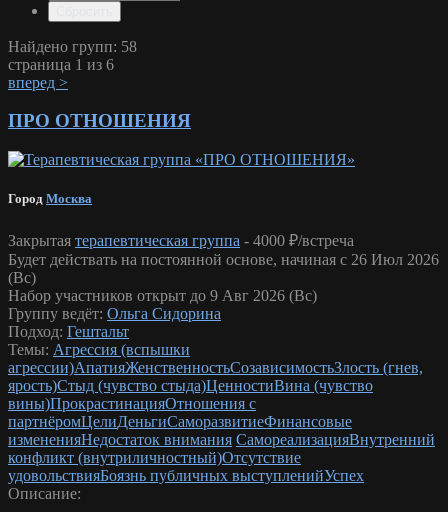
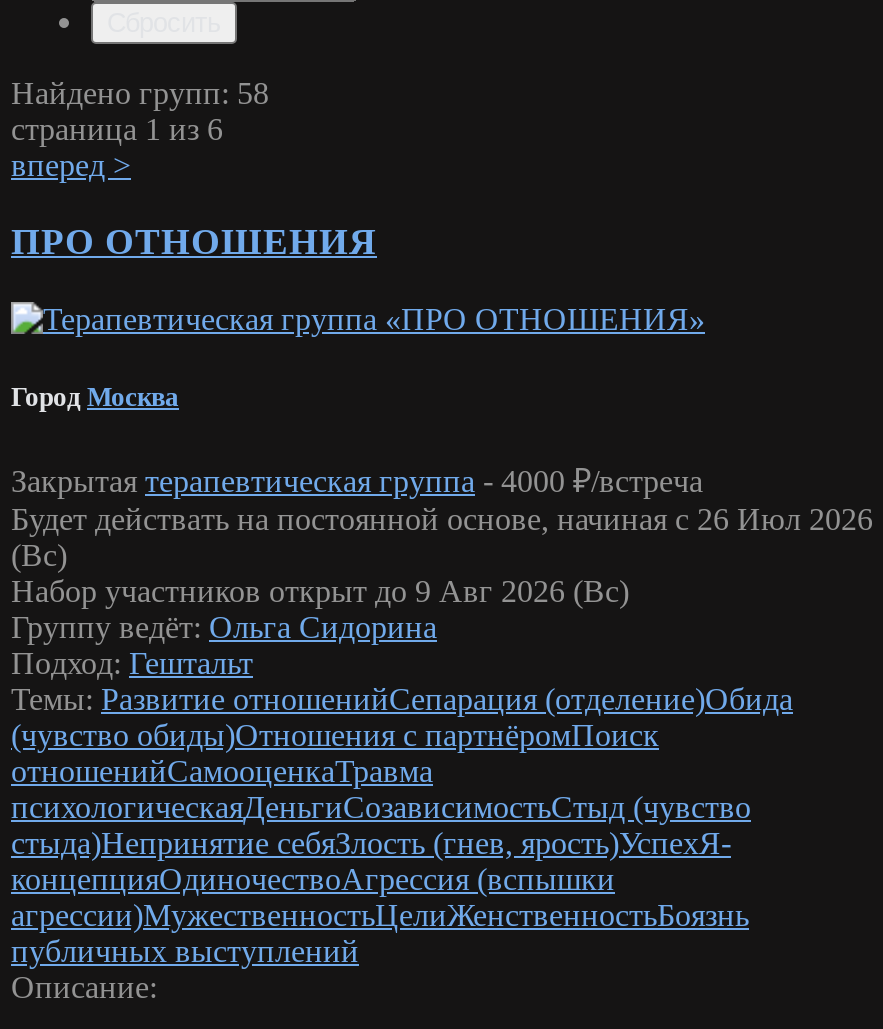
- Темы: Агрессия (вспышки
- агрессии)АпатияЖенственностьСозависимостьЗлость (гнев,
- ярость)Стыд (чувство стыда)ЦенностиВина (чувство
- вины)ПрокрастинацияОтношения с
- партнёромЦелиДеньгиСаморазвитиеФинансовые
- измененияНедостаток внимания СамореализацияВнутренний
- конфликт (внутриличностный)Отсутствие
- удовольствияБоязнь публичных выступленийУспех
+ Темы: Развитие отношенийСепарация (отделение)Обида
+ (чувство обиды)Отношения с партнёромПоиск
+ отношенийСамооценкаТравма
+ психологическаяДеньгиСозависимостьСтыд (чувство
+ стыда)Непринятие себяЗлость (гнев, ярость)УспехЯ-
+ концепцияОдиночествоАгрессия (вспышки
+ агрессии)МужественностьЦелиЖенственностьБоязнь
+ публичных выступлений
